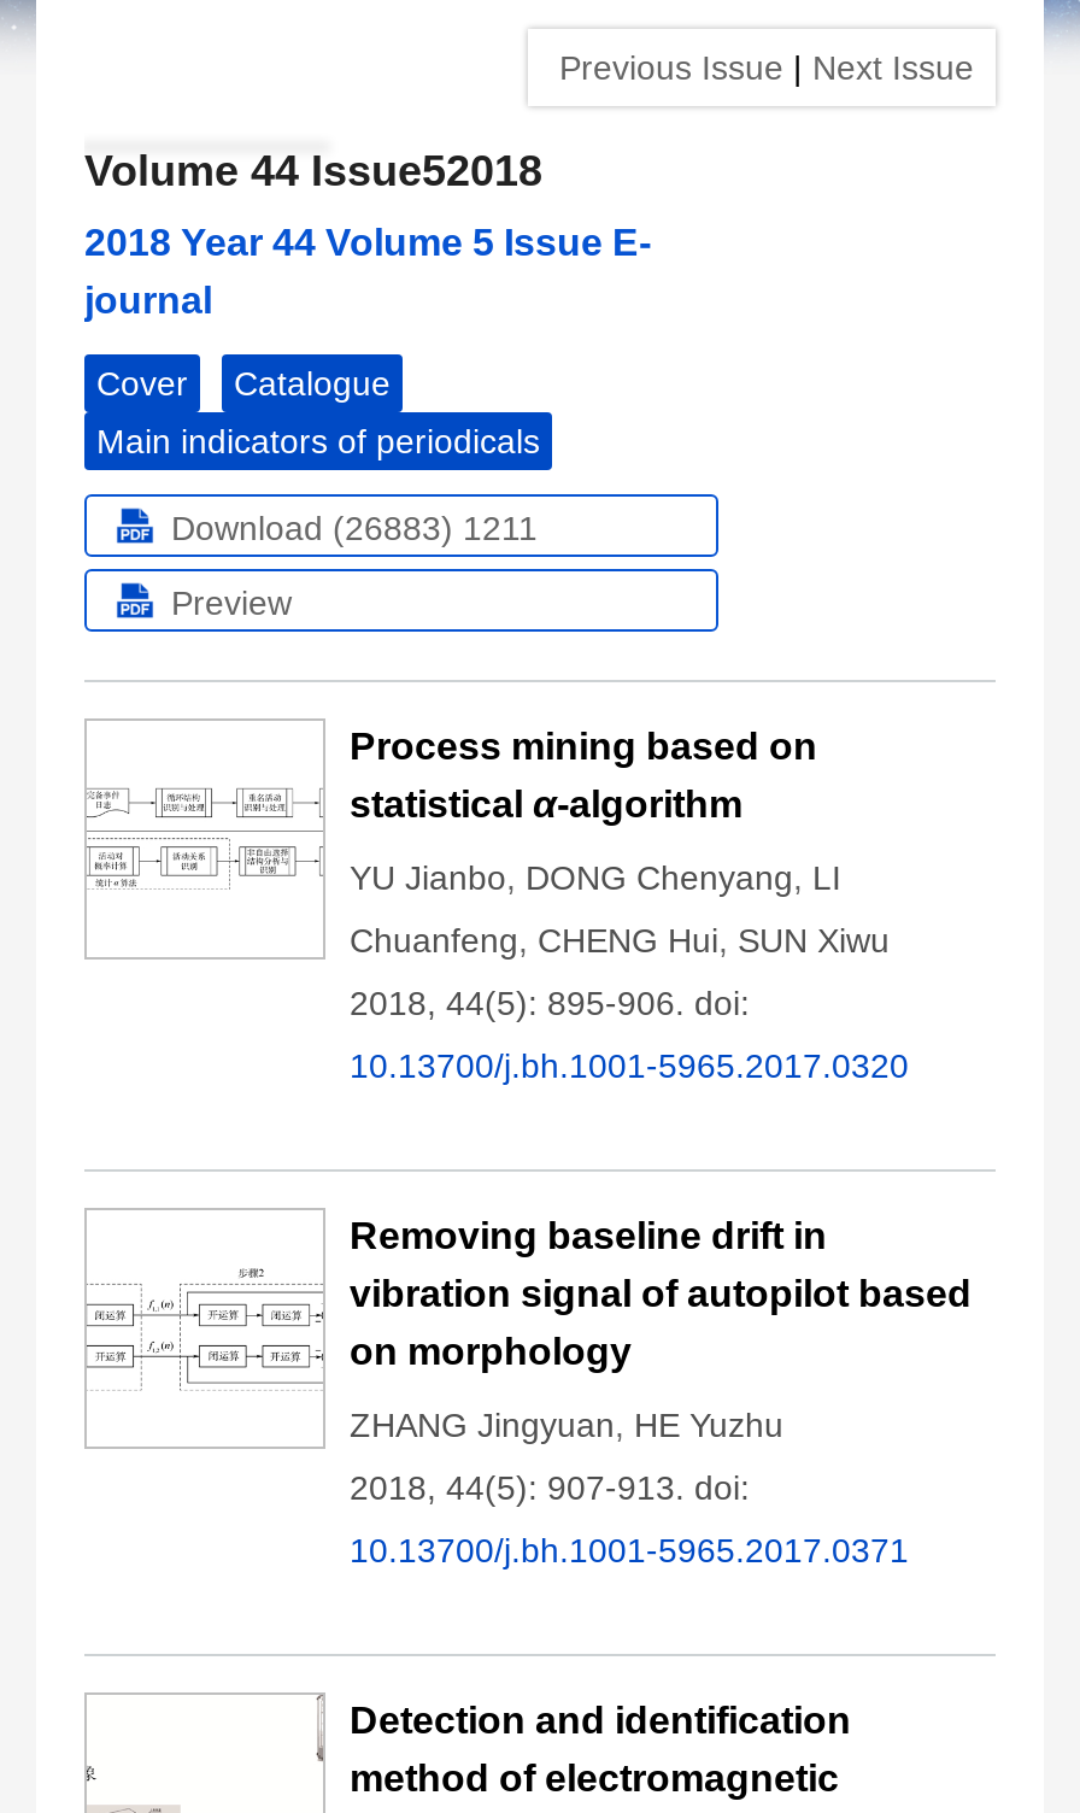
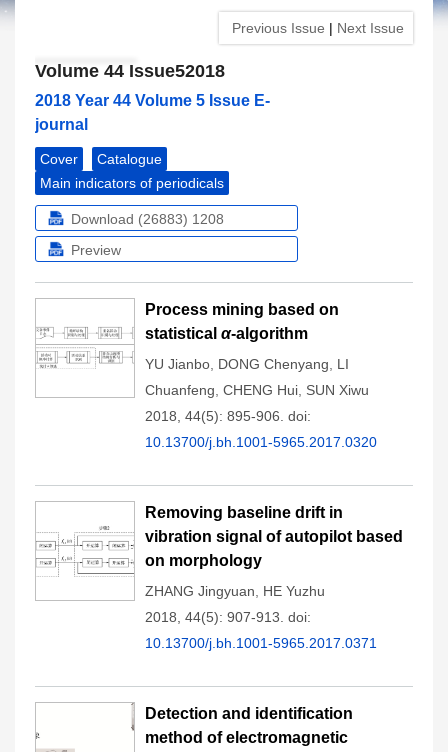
- Download (26883) 1211
+ Download (26883) 1208
